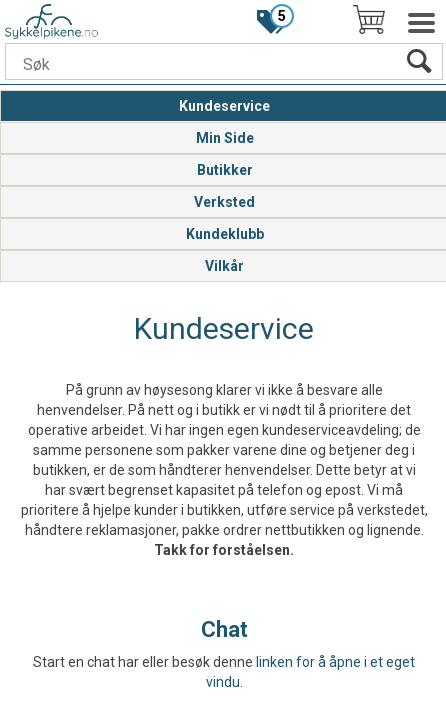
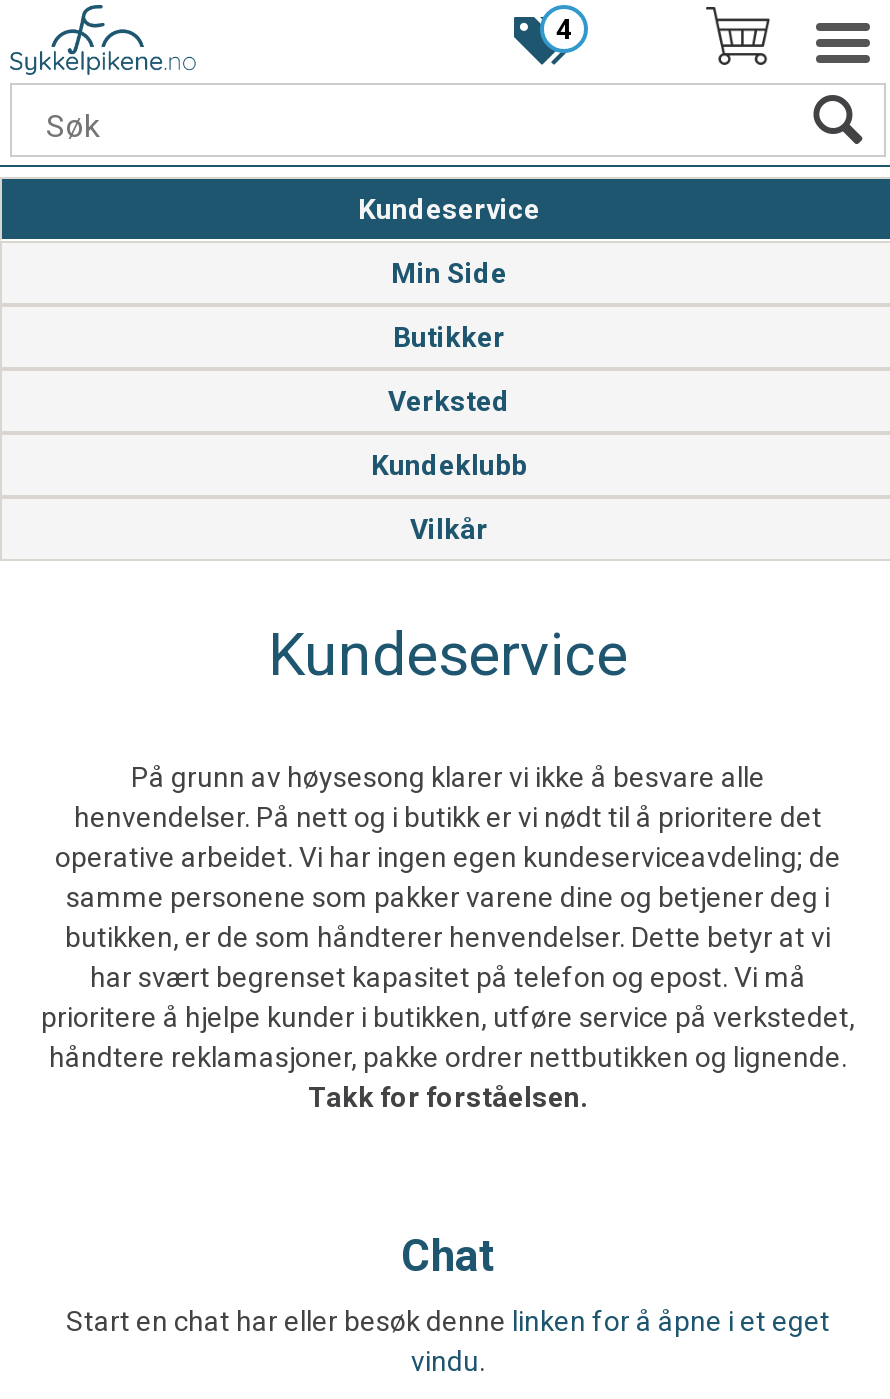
- 5
+ 4
